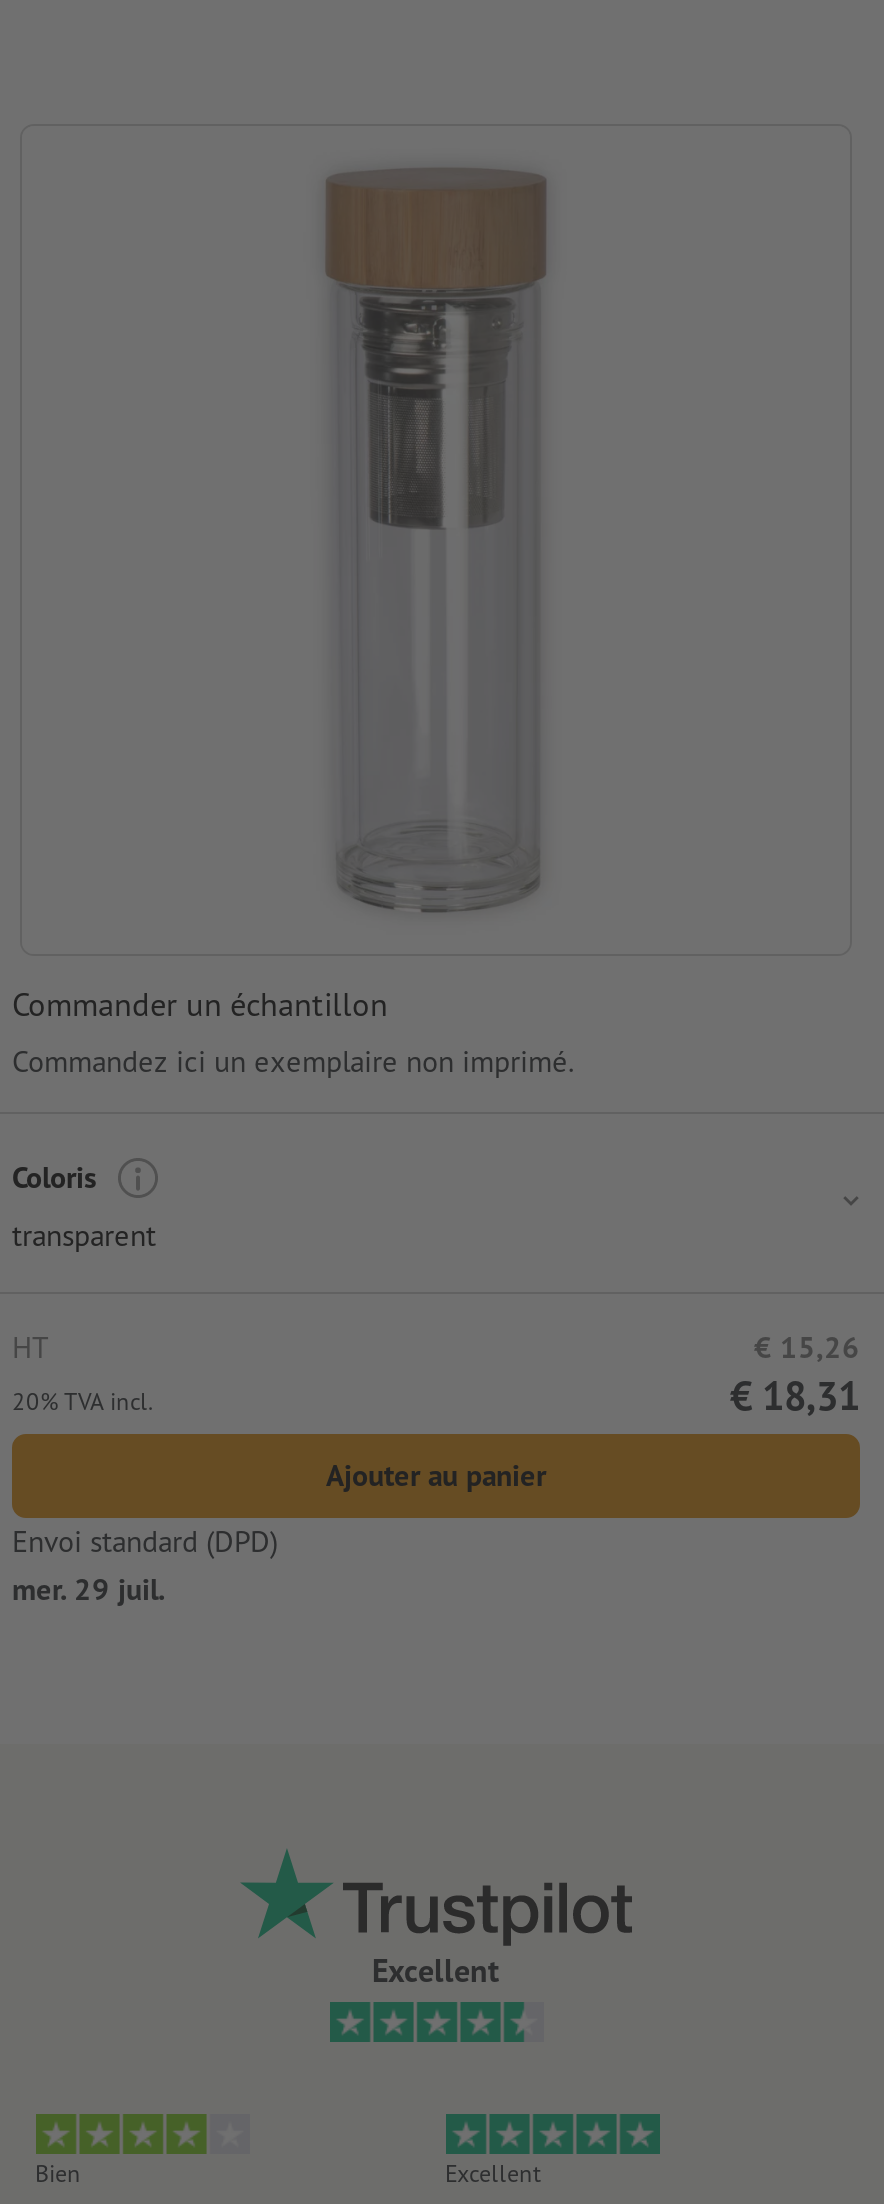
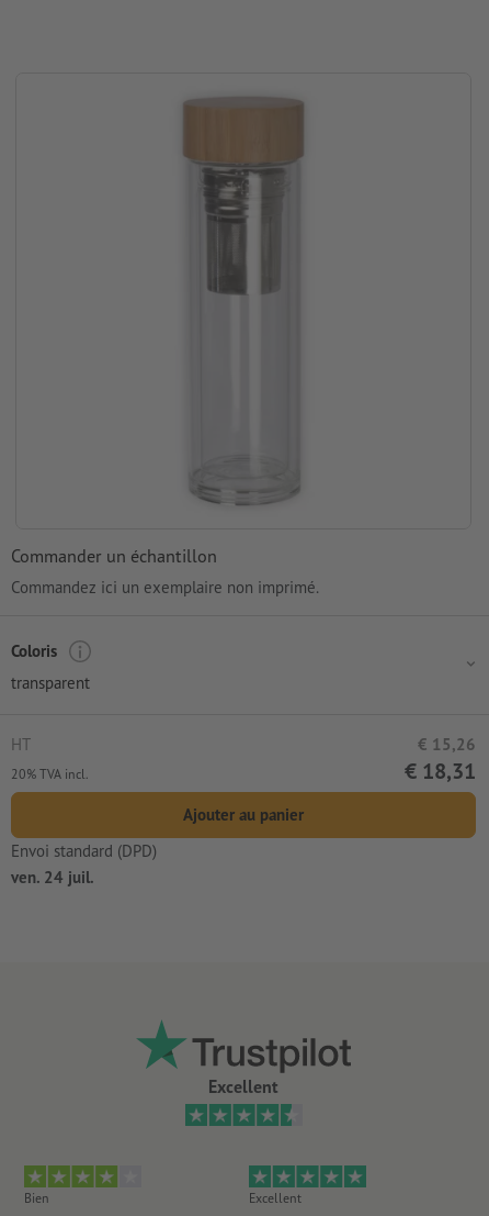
- mer. 29 juil.
+ ven. 24 juil.
